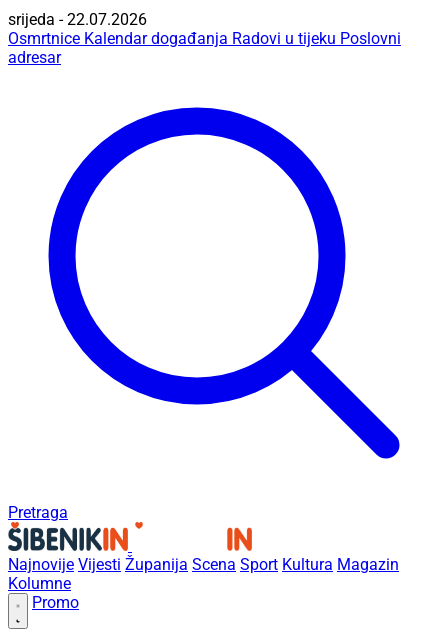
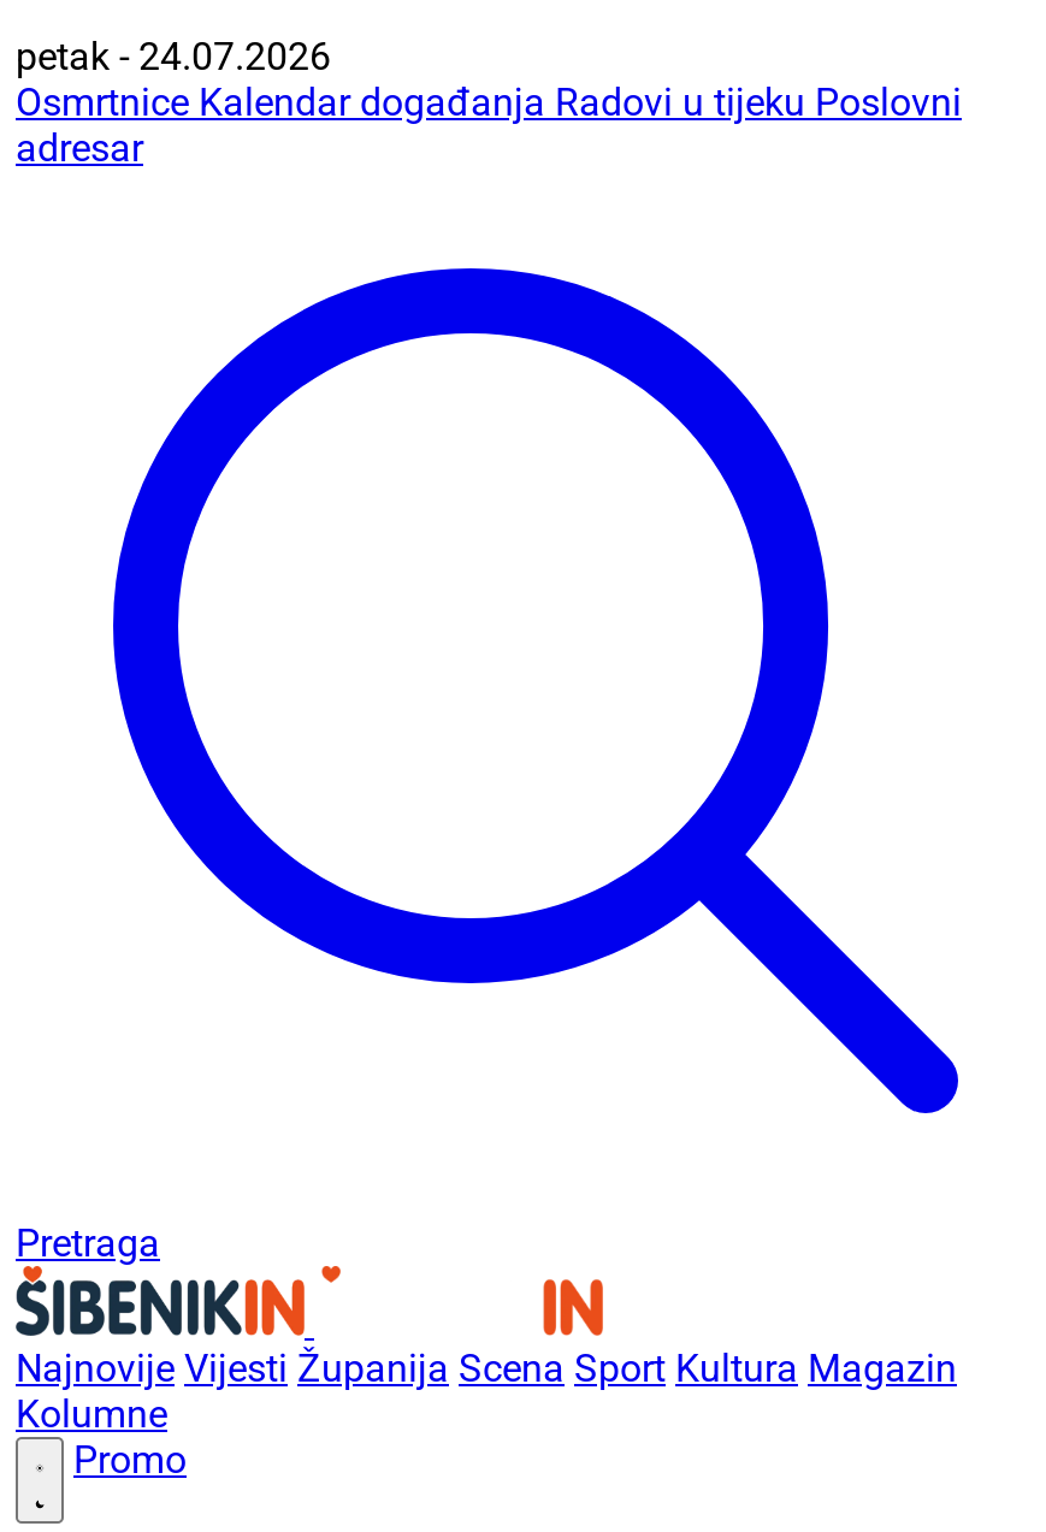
- srijeda - 22.07.2026
+ petak - 24.07.2026
